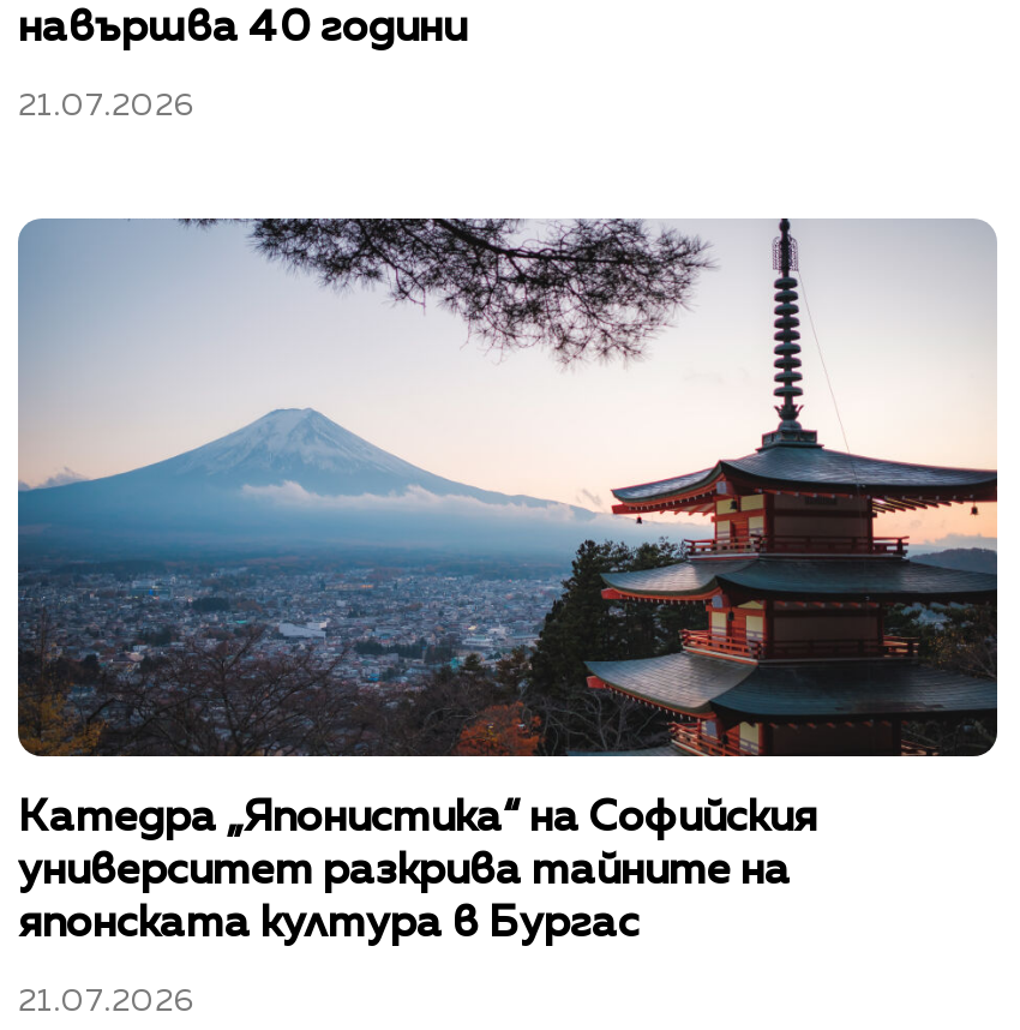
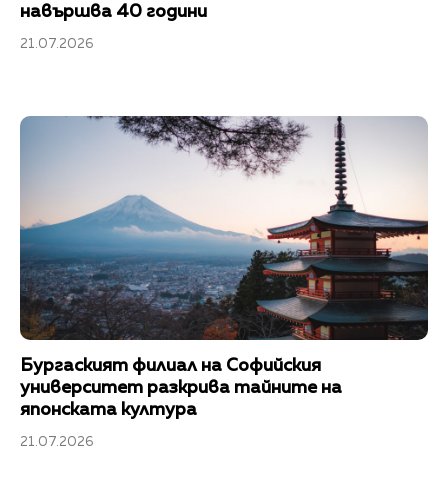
- Катедра „Японистика“ на Софийския
+ Бургаският филиал на Софийския

- японската култура в Бургас
+ японската култура
